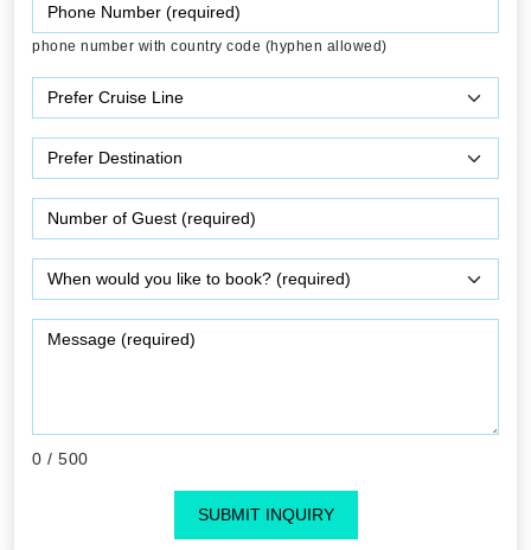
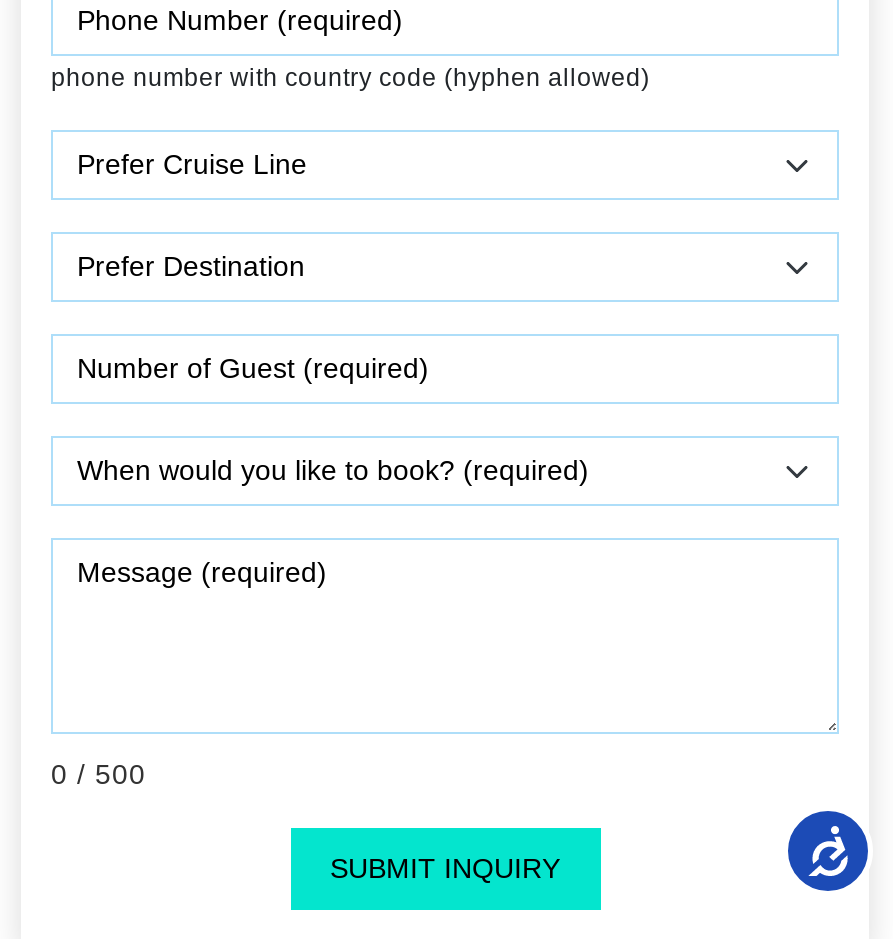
+ [image]
